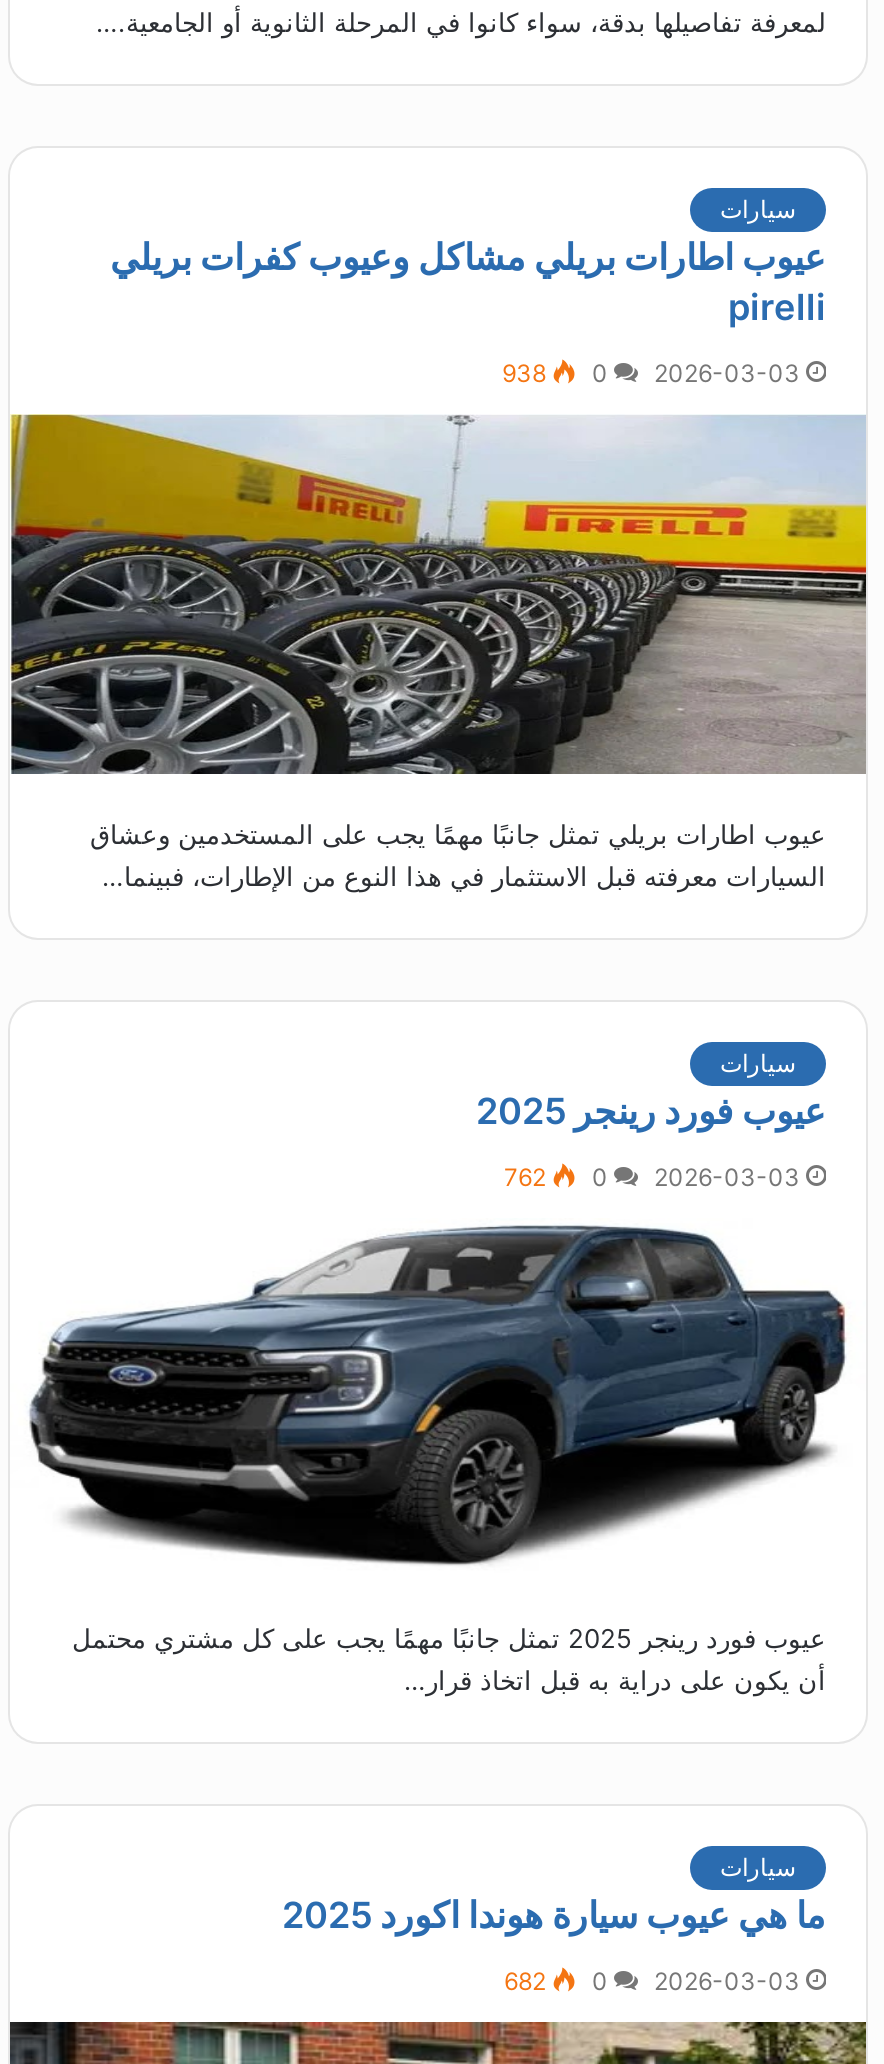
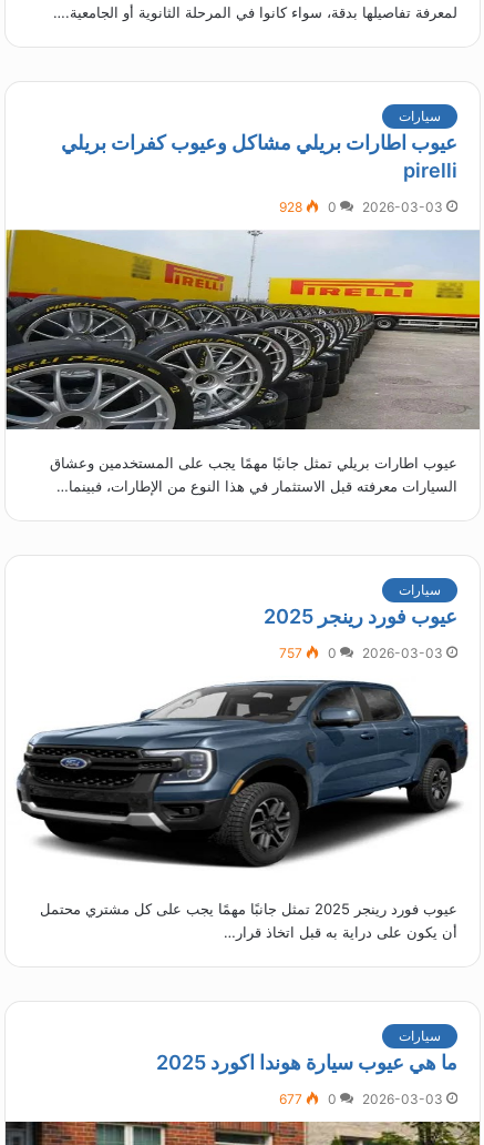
- 938 0 2026-03-03
+ 928 0 2026-03-03

- 762 0 2026-03-03
+ 757 0 2026-03-03

- 682 0 2026-03-03
+ 677 0 2026-03-03
